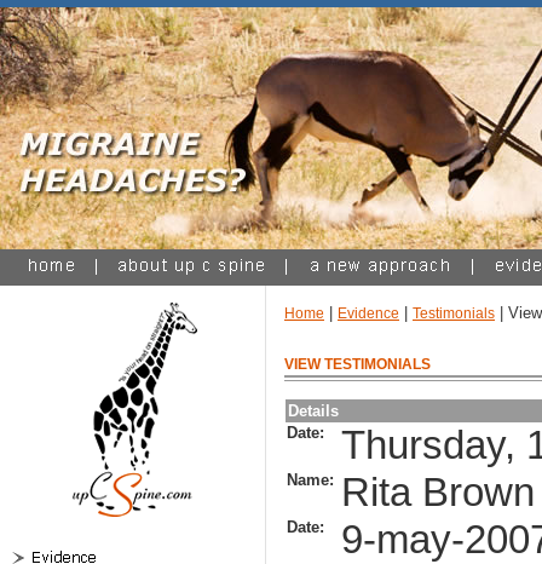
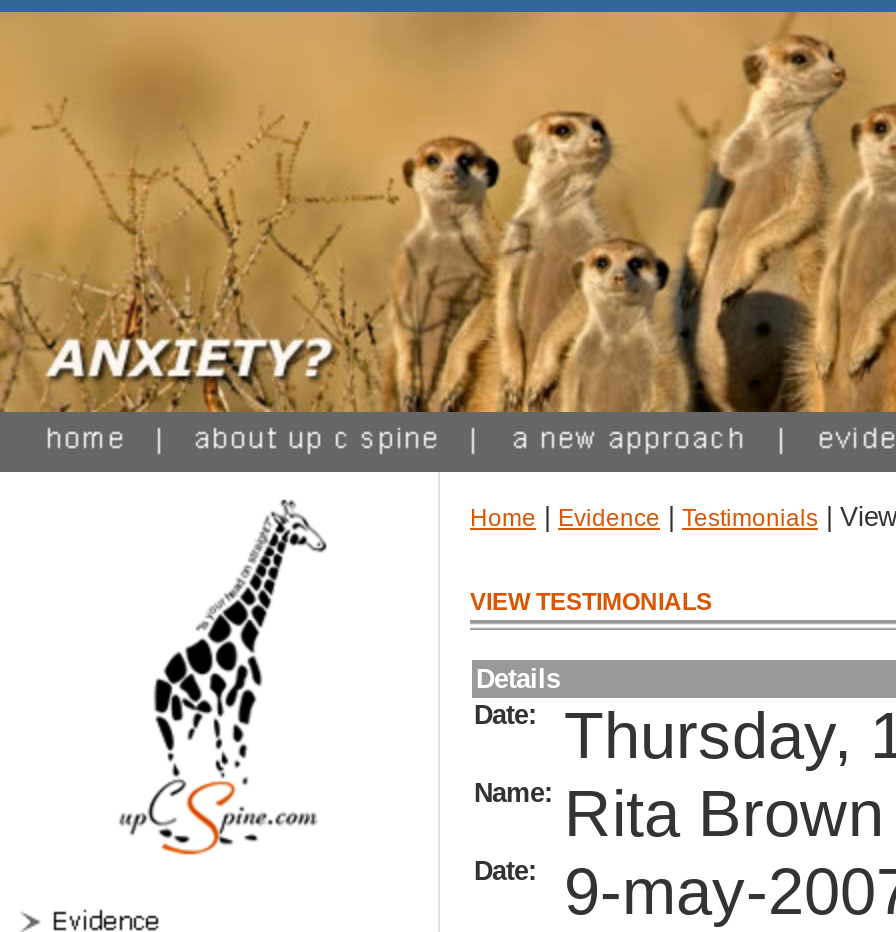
- [image]
+ [image]
